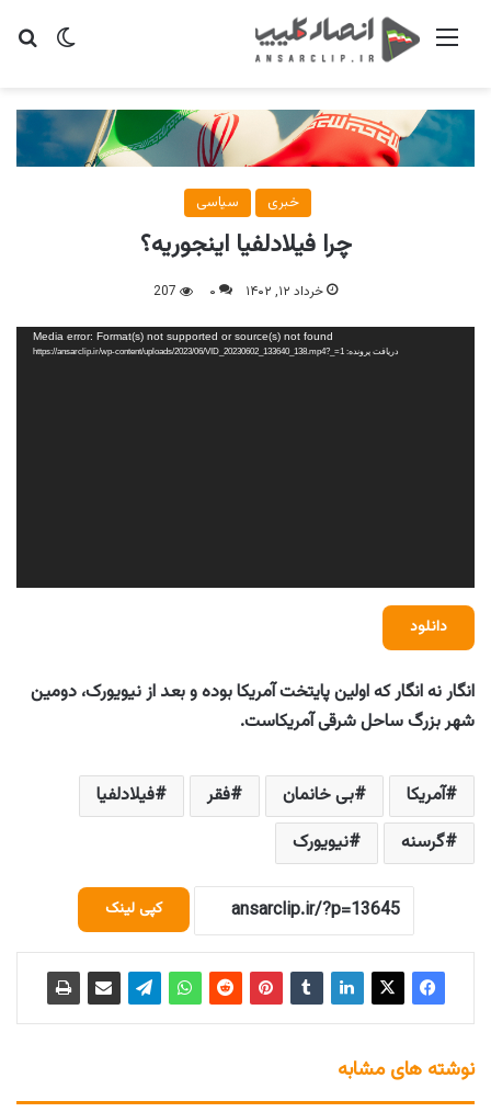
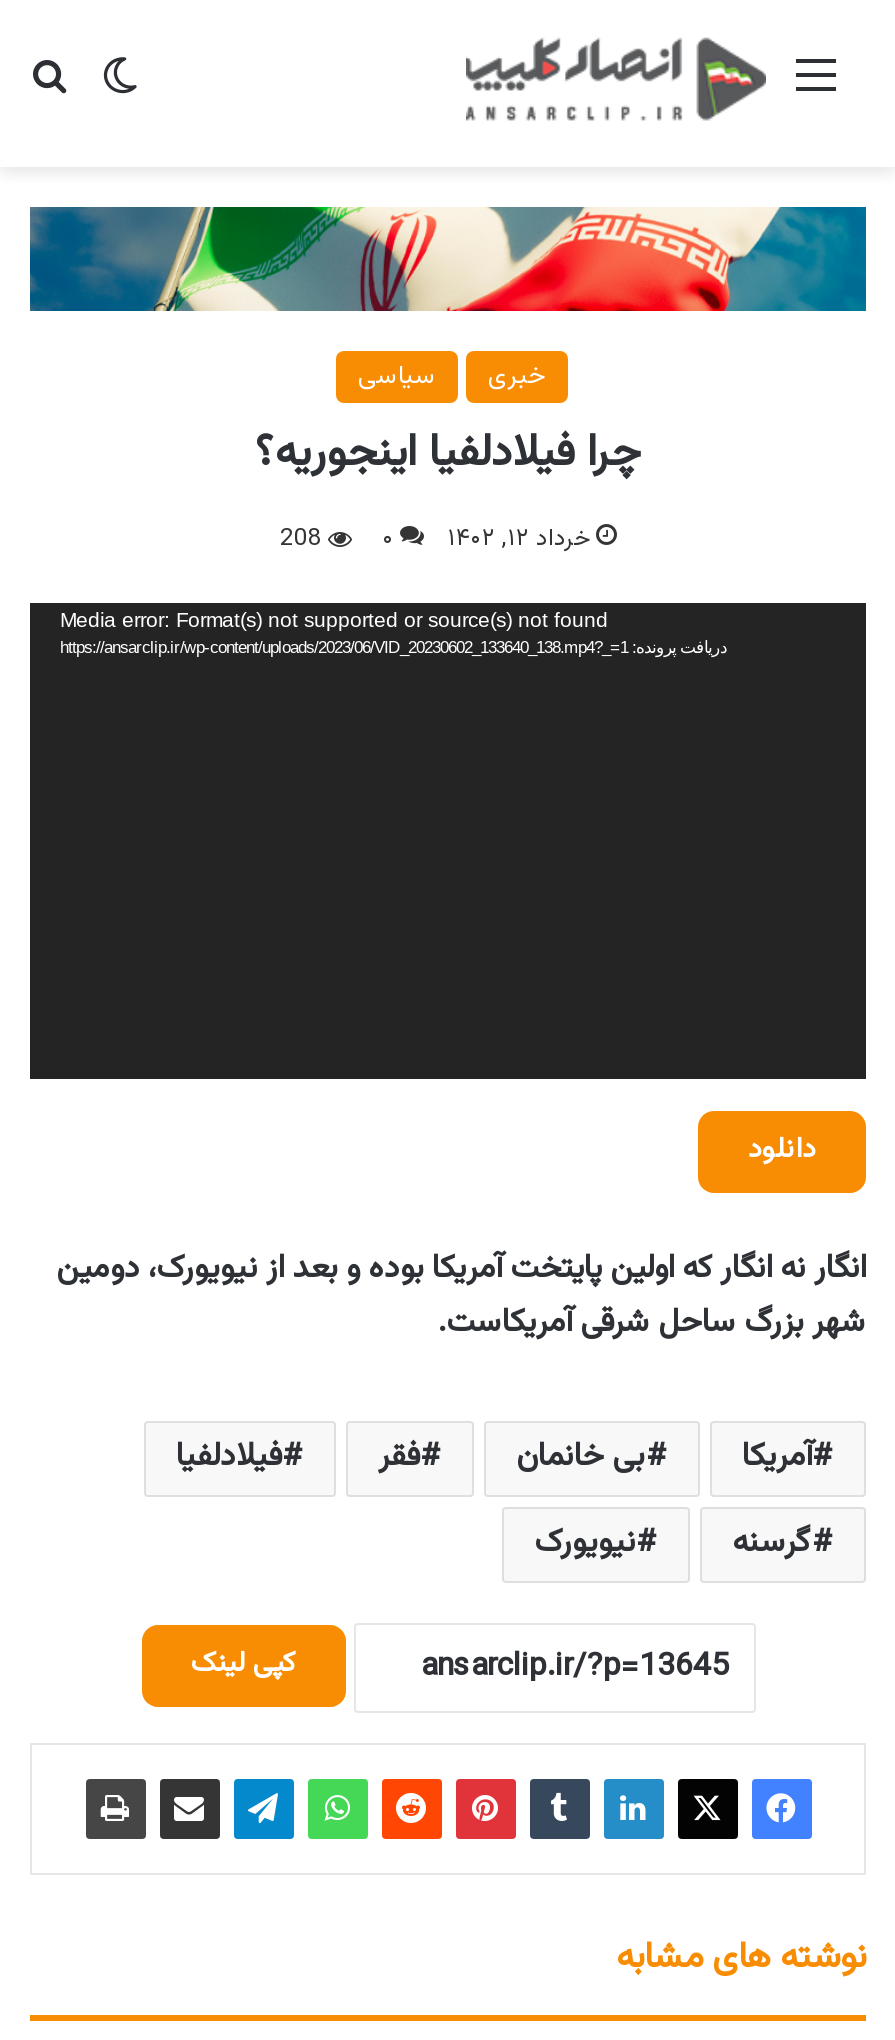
- 207
+ 208
